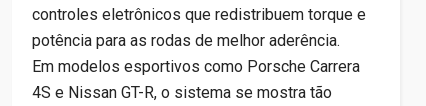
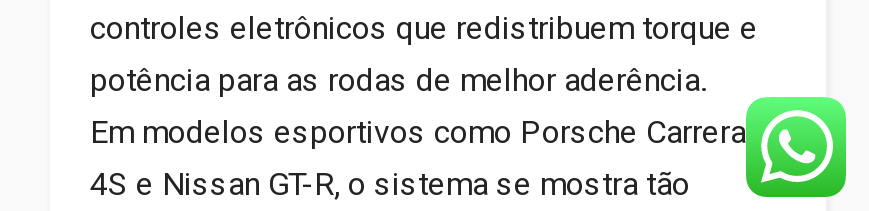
+ [image]
